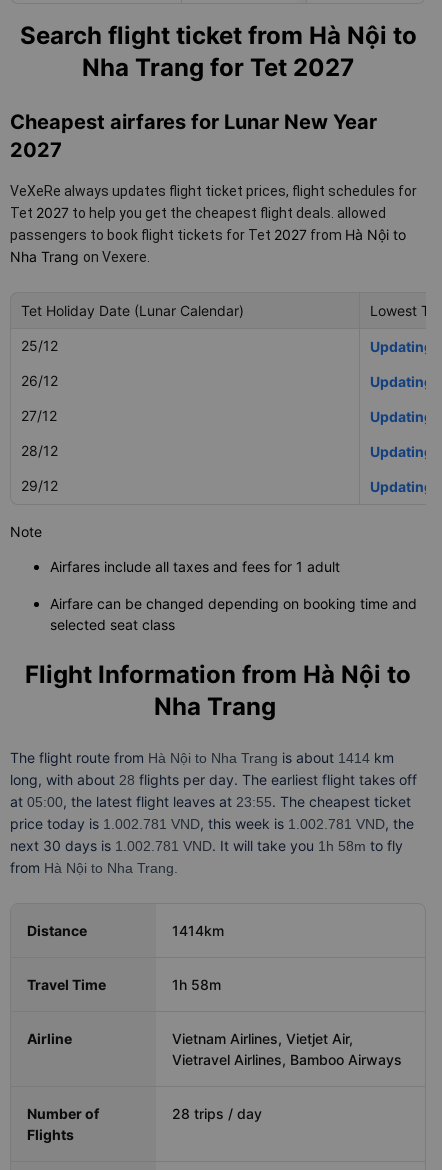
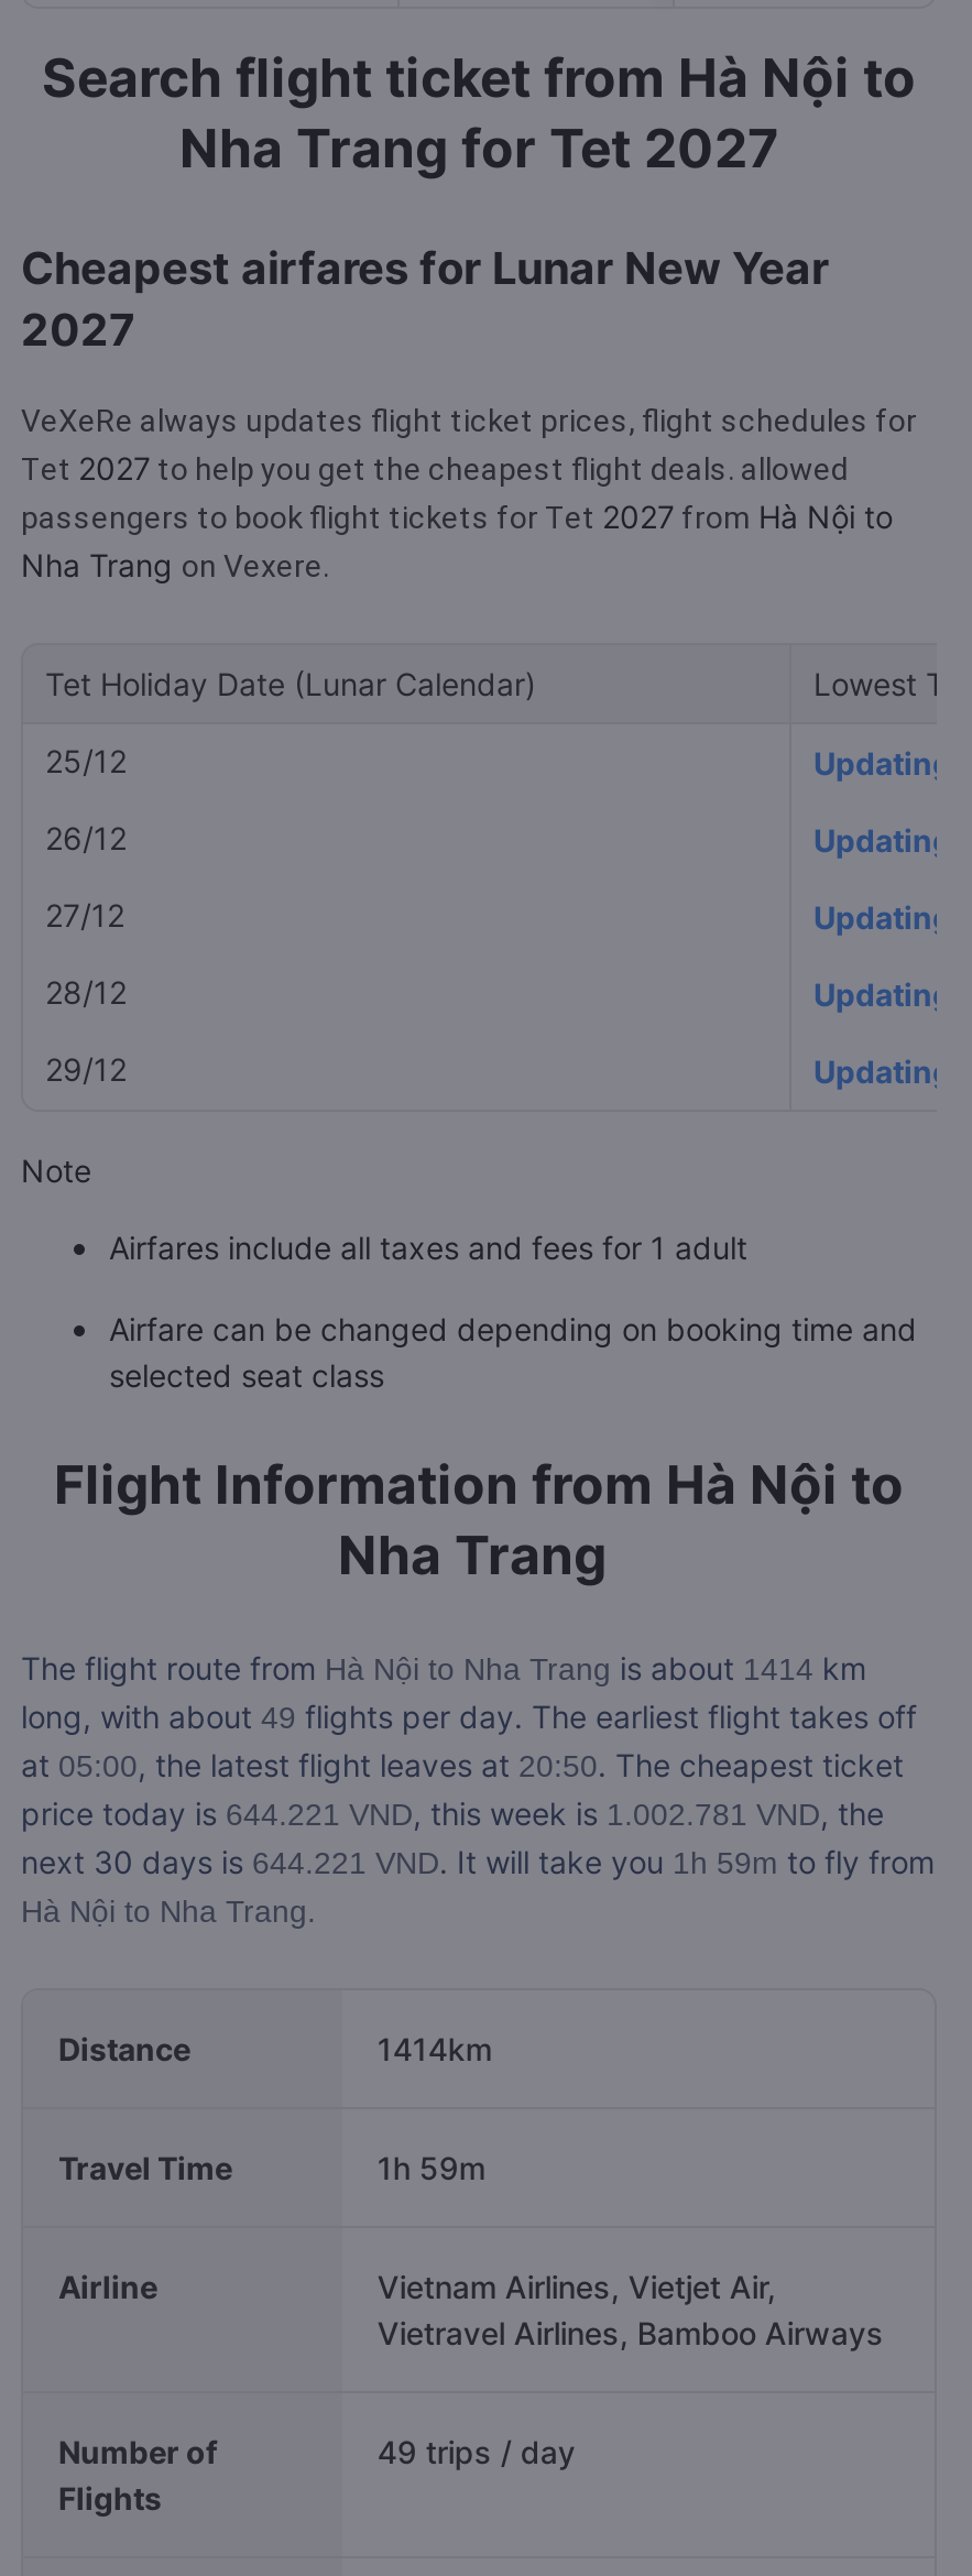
- long, with about 28 flights per day. The earliest flight takes off
- at 05:00, the latest flight leaves at 23:55. The cheapest ticket
- price today is 1.002.781 VND, this week is 1.002.781 VND, the
- next 30 days is 1.002.781 VND. It will take you 1h 58m to fly
- from Hà Nội to Nha Trang.
+ long, with about 49 flights per day. The earliest flight takes off
+ at 05:00, the latest flight leaves at 20:50. The cheapest ticket
+ price today is 644.221 VND, this week is 1.002.781 VND, the
+ next 30 days is 644.221 VND. It will take you 1h 59m to fly from
+ Hà Nội to Nha Trang.

- 1h 58m
+ 1h 59m

- 28 trips / day
+ 49 trips / day
